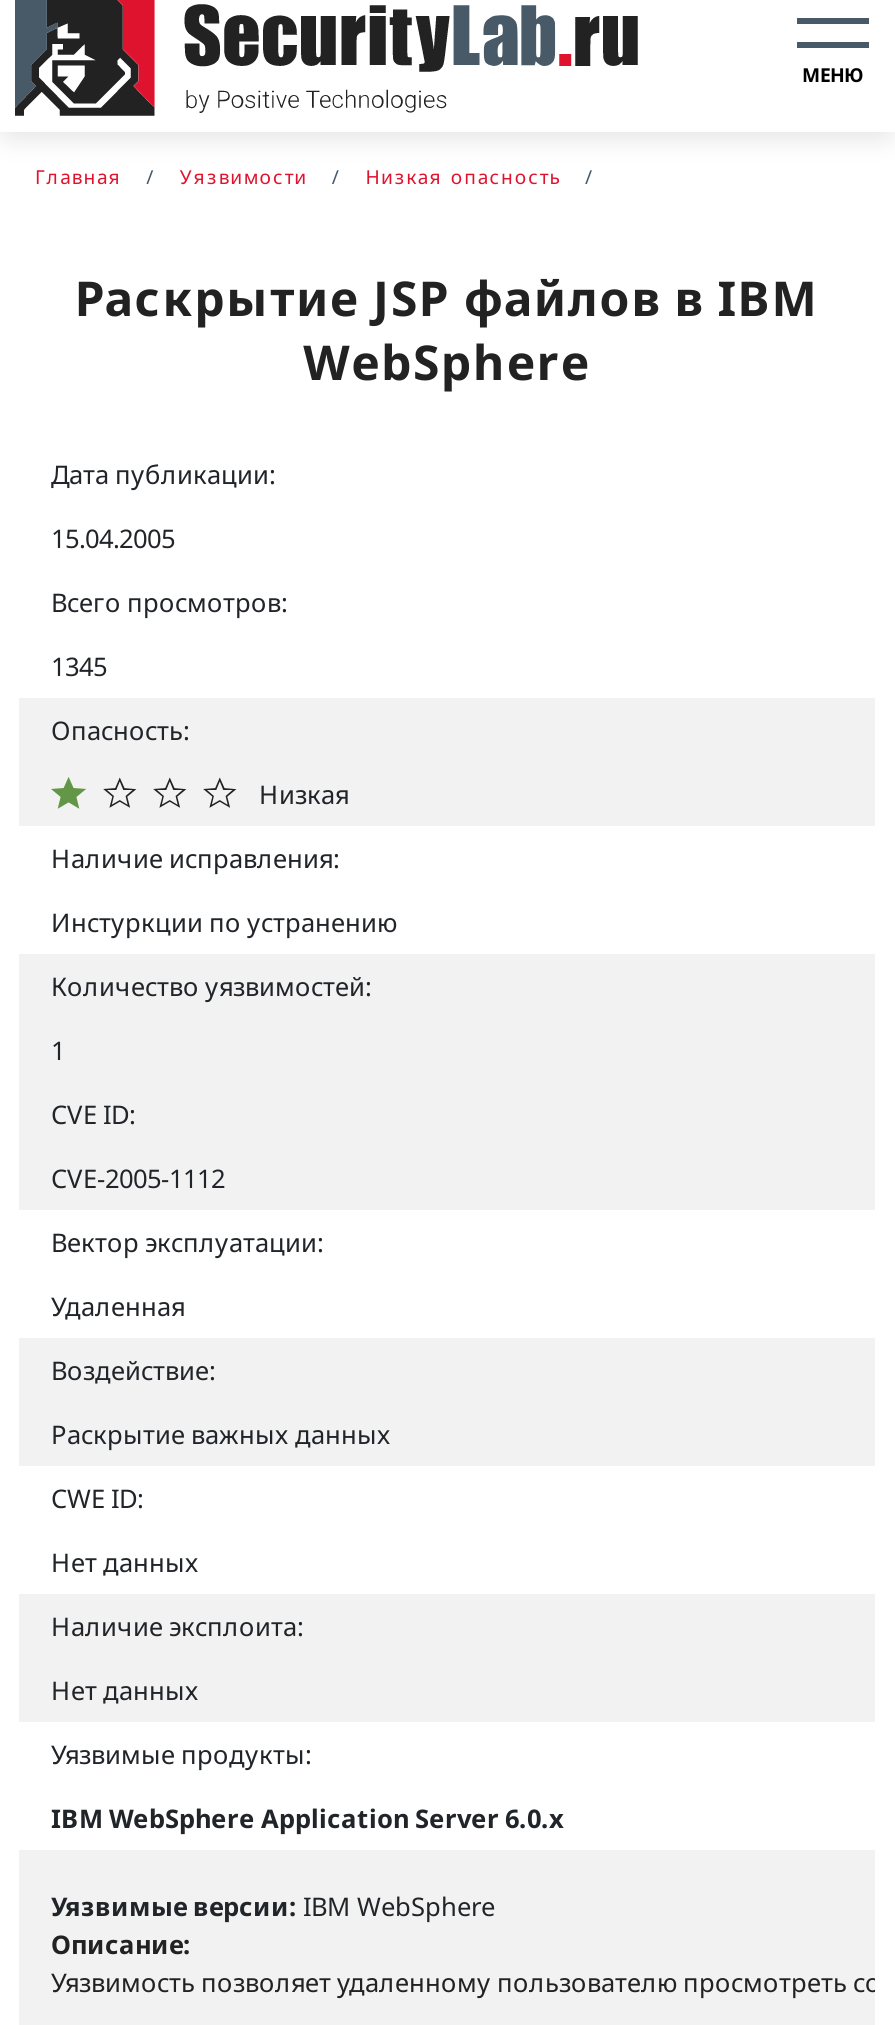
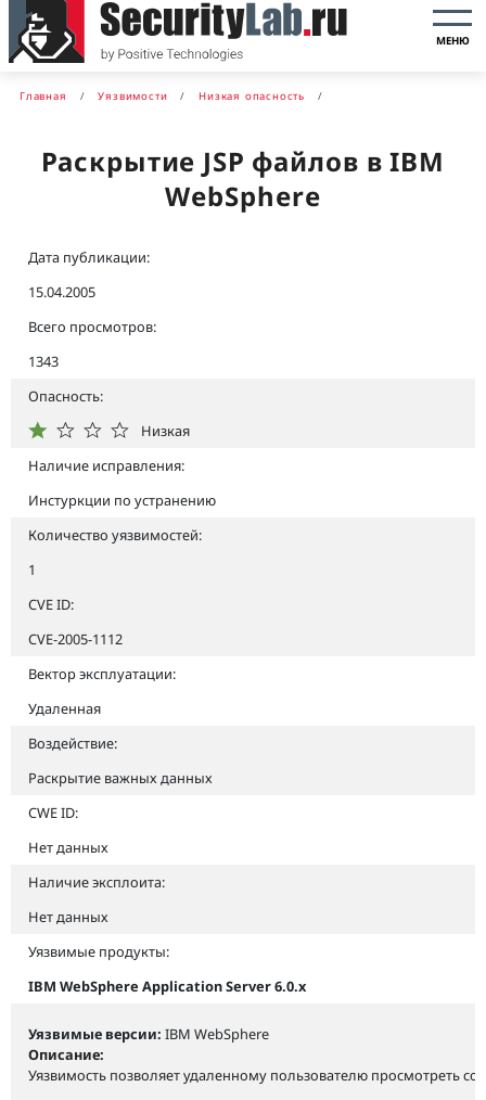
- 1345
+ 1343
